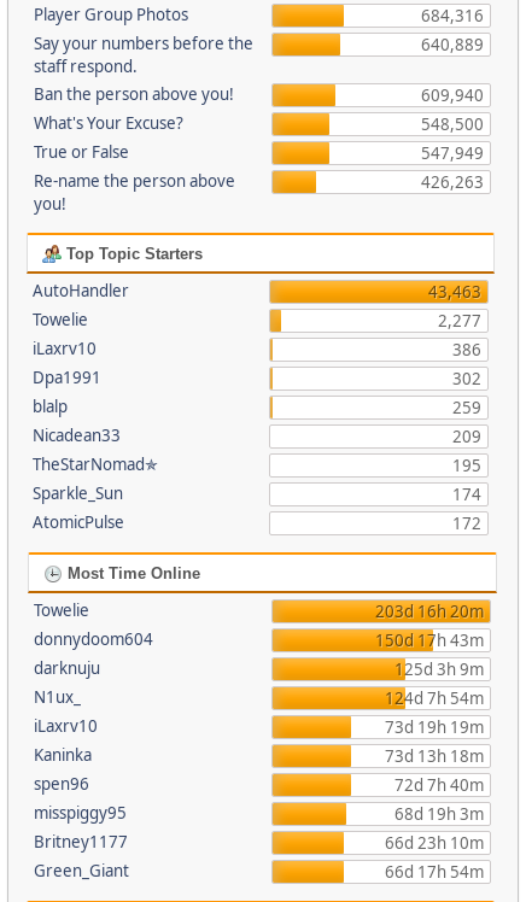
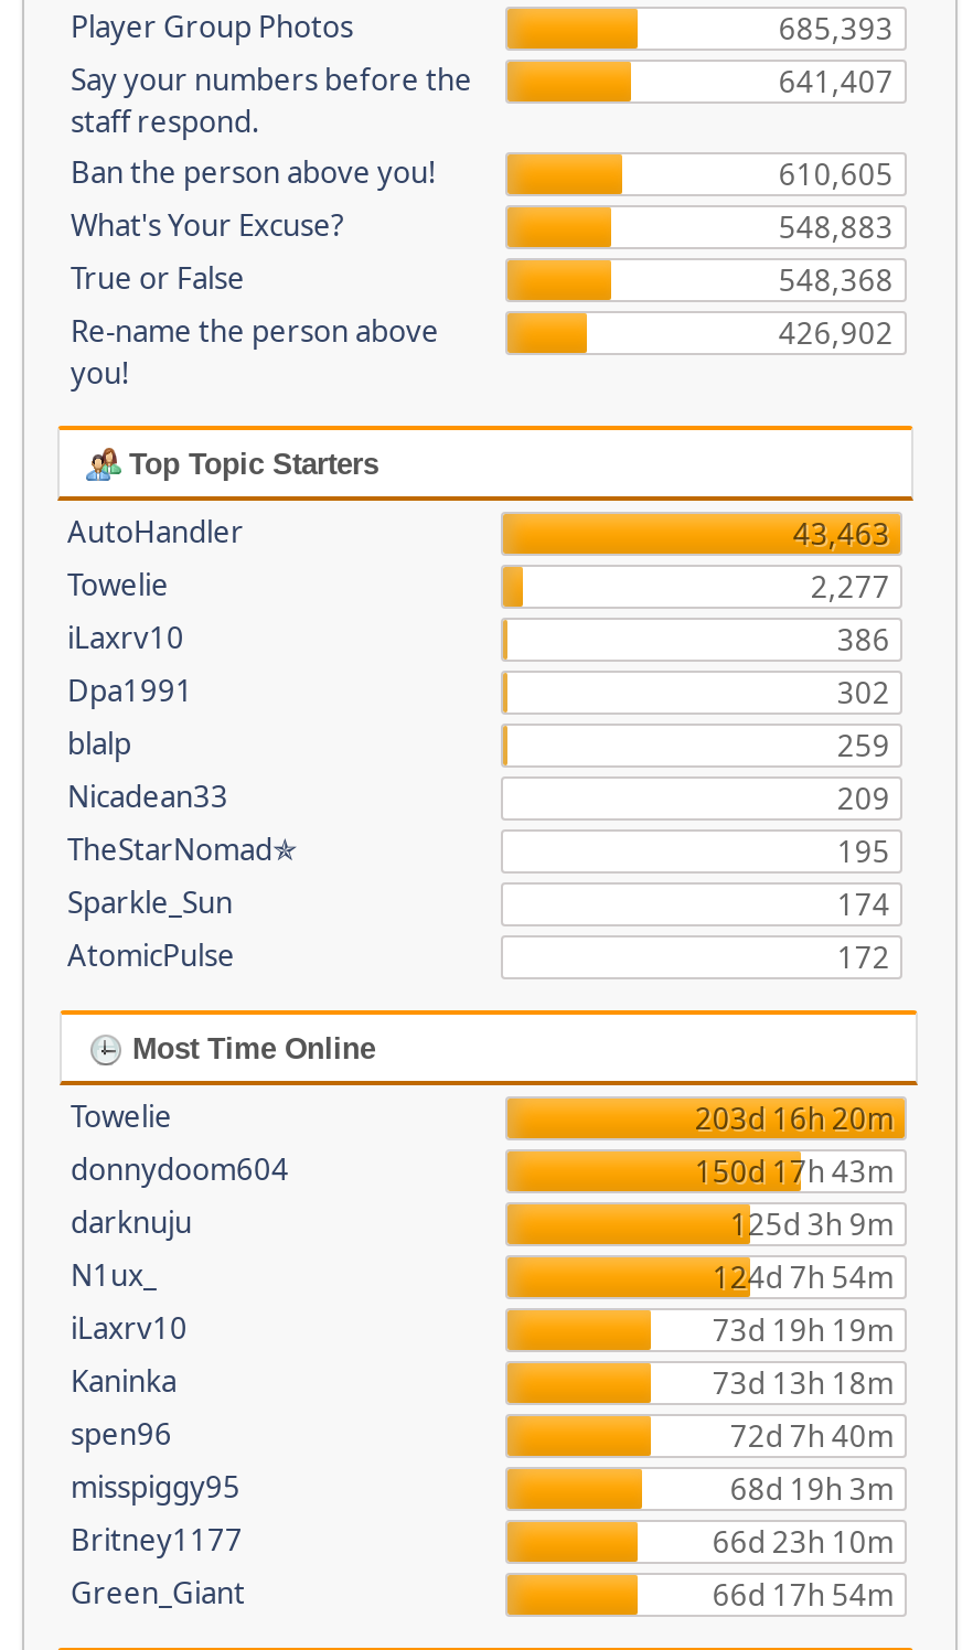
- 684,316
+ 685,393

- 640,889
+ 641,407

- 609,940
+ 610,605

- 548,500
+ 548,883

- 547,949
+ 548,368

- 426,263
+ 426,902
